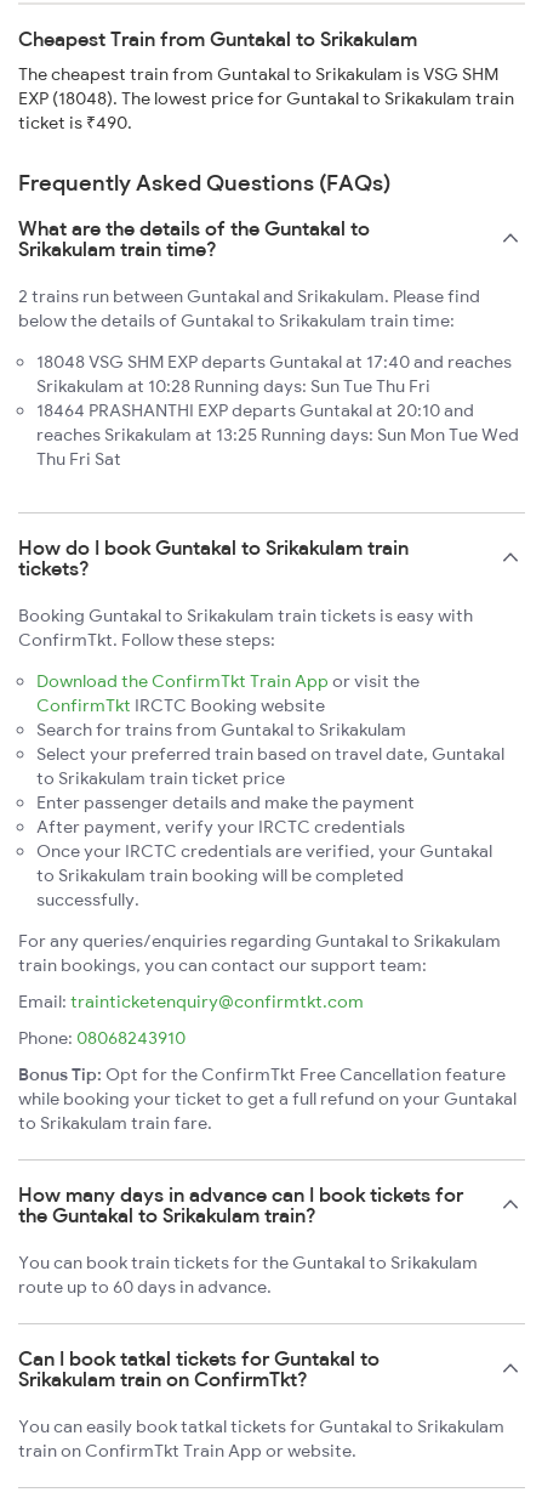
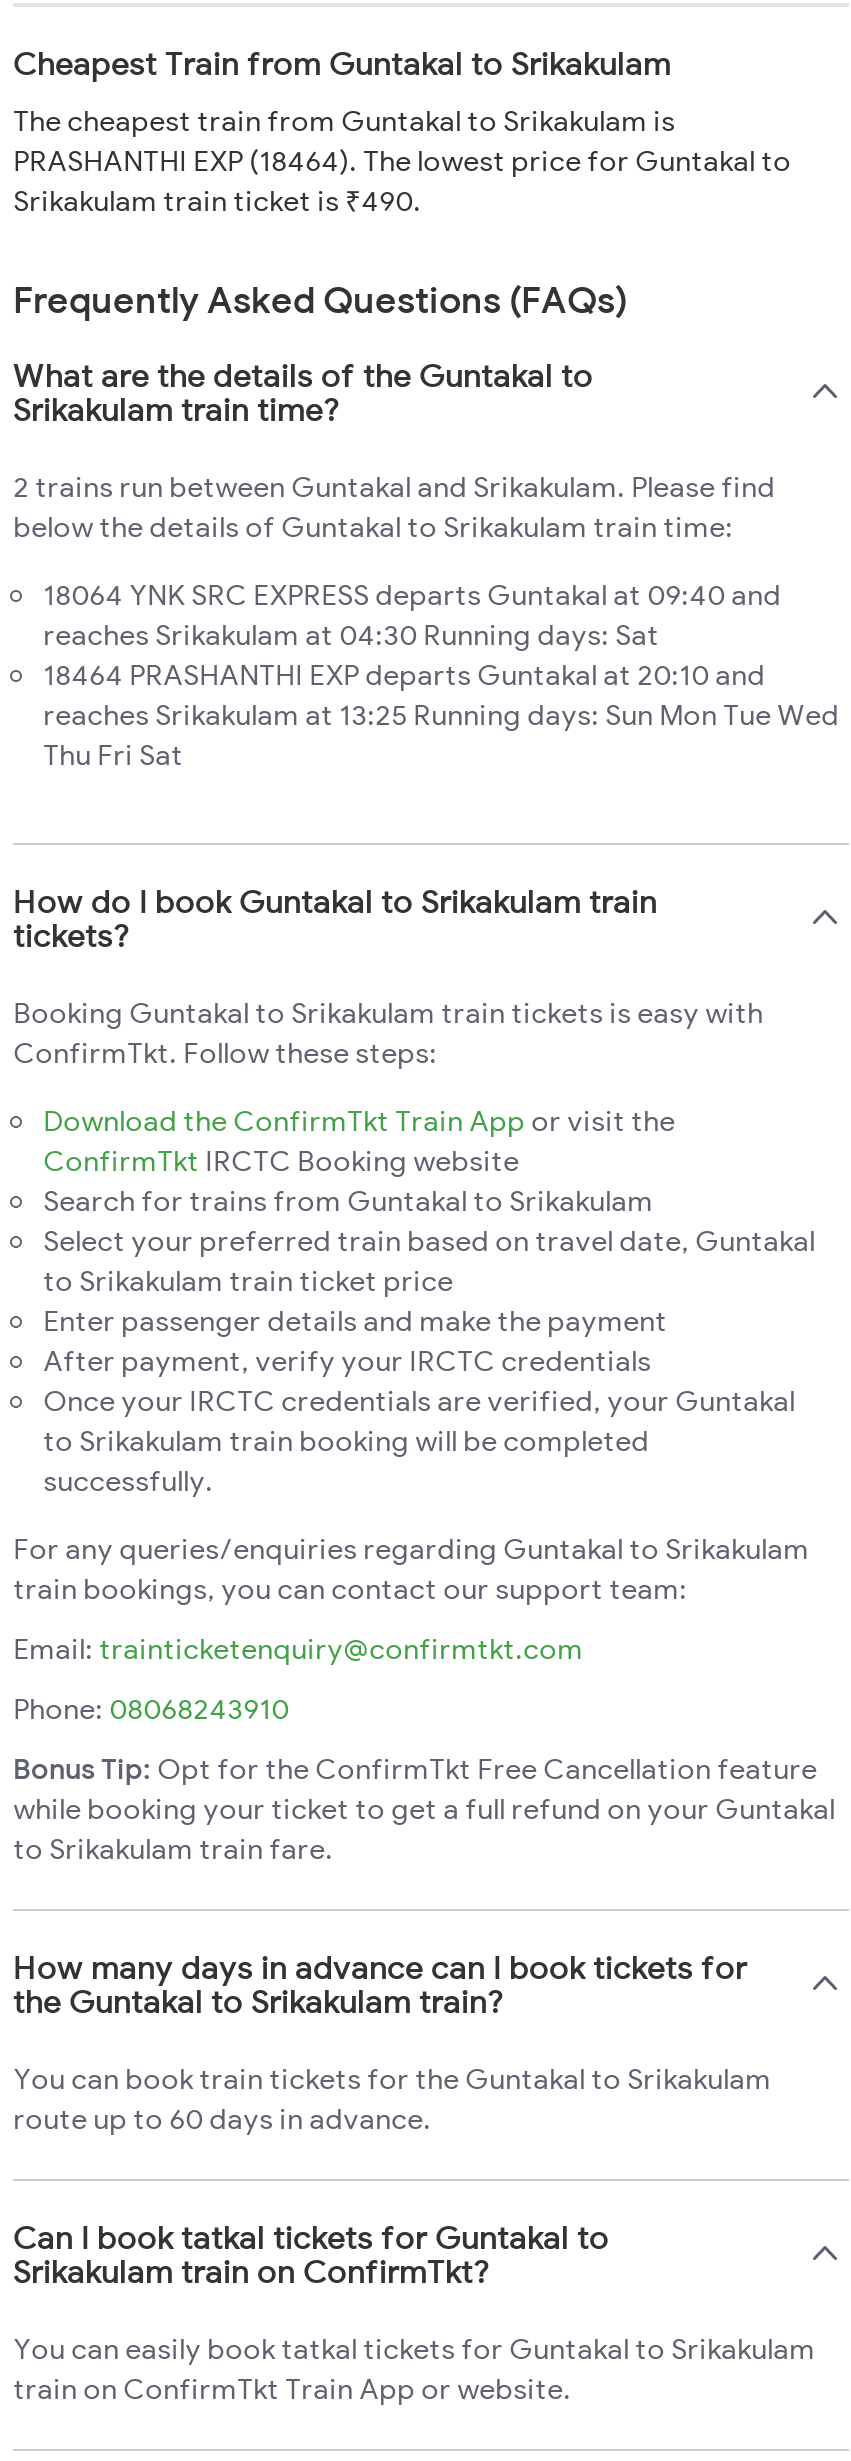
- The cheapest train from Guntakal to Srikakulam is VSG SHM
- EXP (18048). The lowest price for Guntakal to Srikakulam train
- ticket is ₹490.
+ The cheapest train from Guntakal to Srikakulam is
+ PRASHANTHI EXP (18464). The lowest price for Guntakal to
+ Srikakulam train ticket is ₹490.

- 18048 VSG SHM EXP departs Guntakal at 17:40 and reaches
- Srikakulam at 10:28 Running days: Sun Tue Thu Fri
+ 18064 YNK SRC EXPRESS departs Guntakal at 09:40 and
+ reaches Srikakulam at 04:30 Running days: Sat
